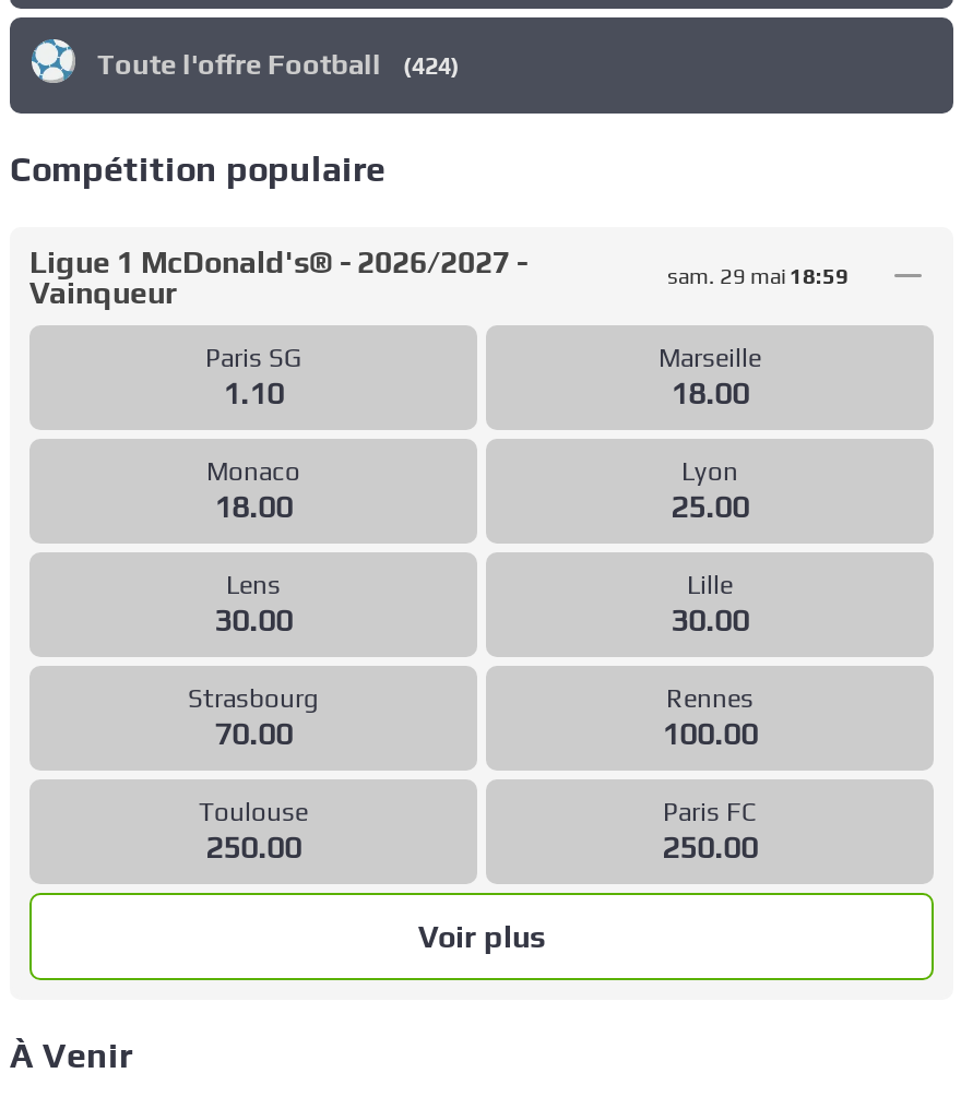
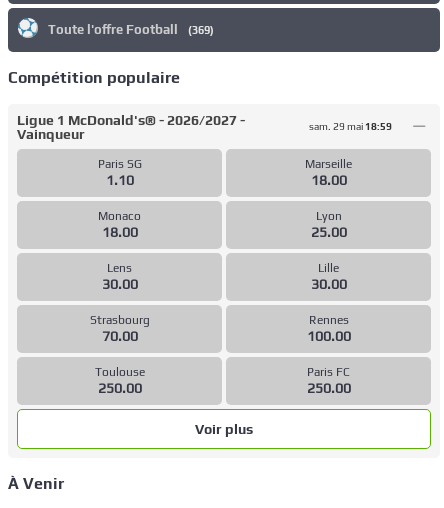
- Toute l'offre Football (424)
+ Toute l'offre Football (369)
